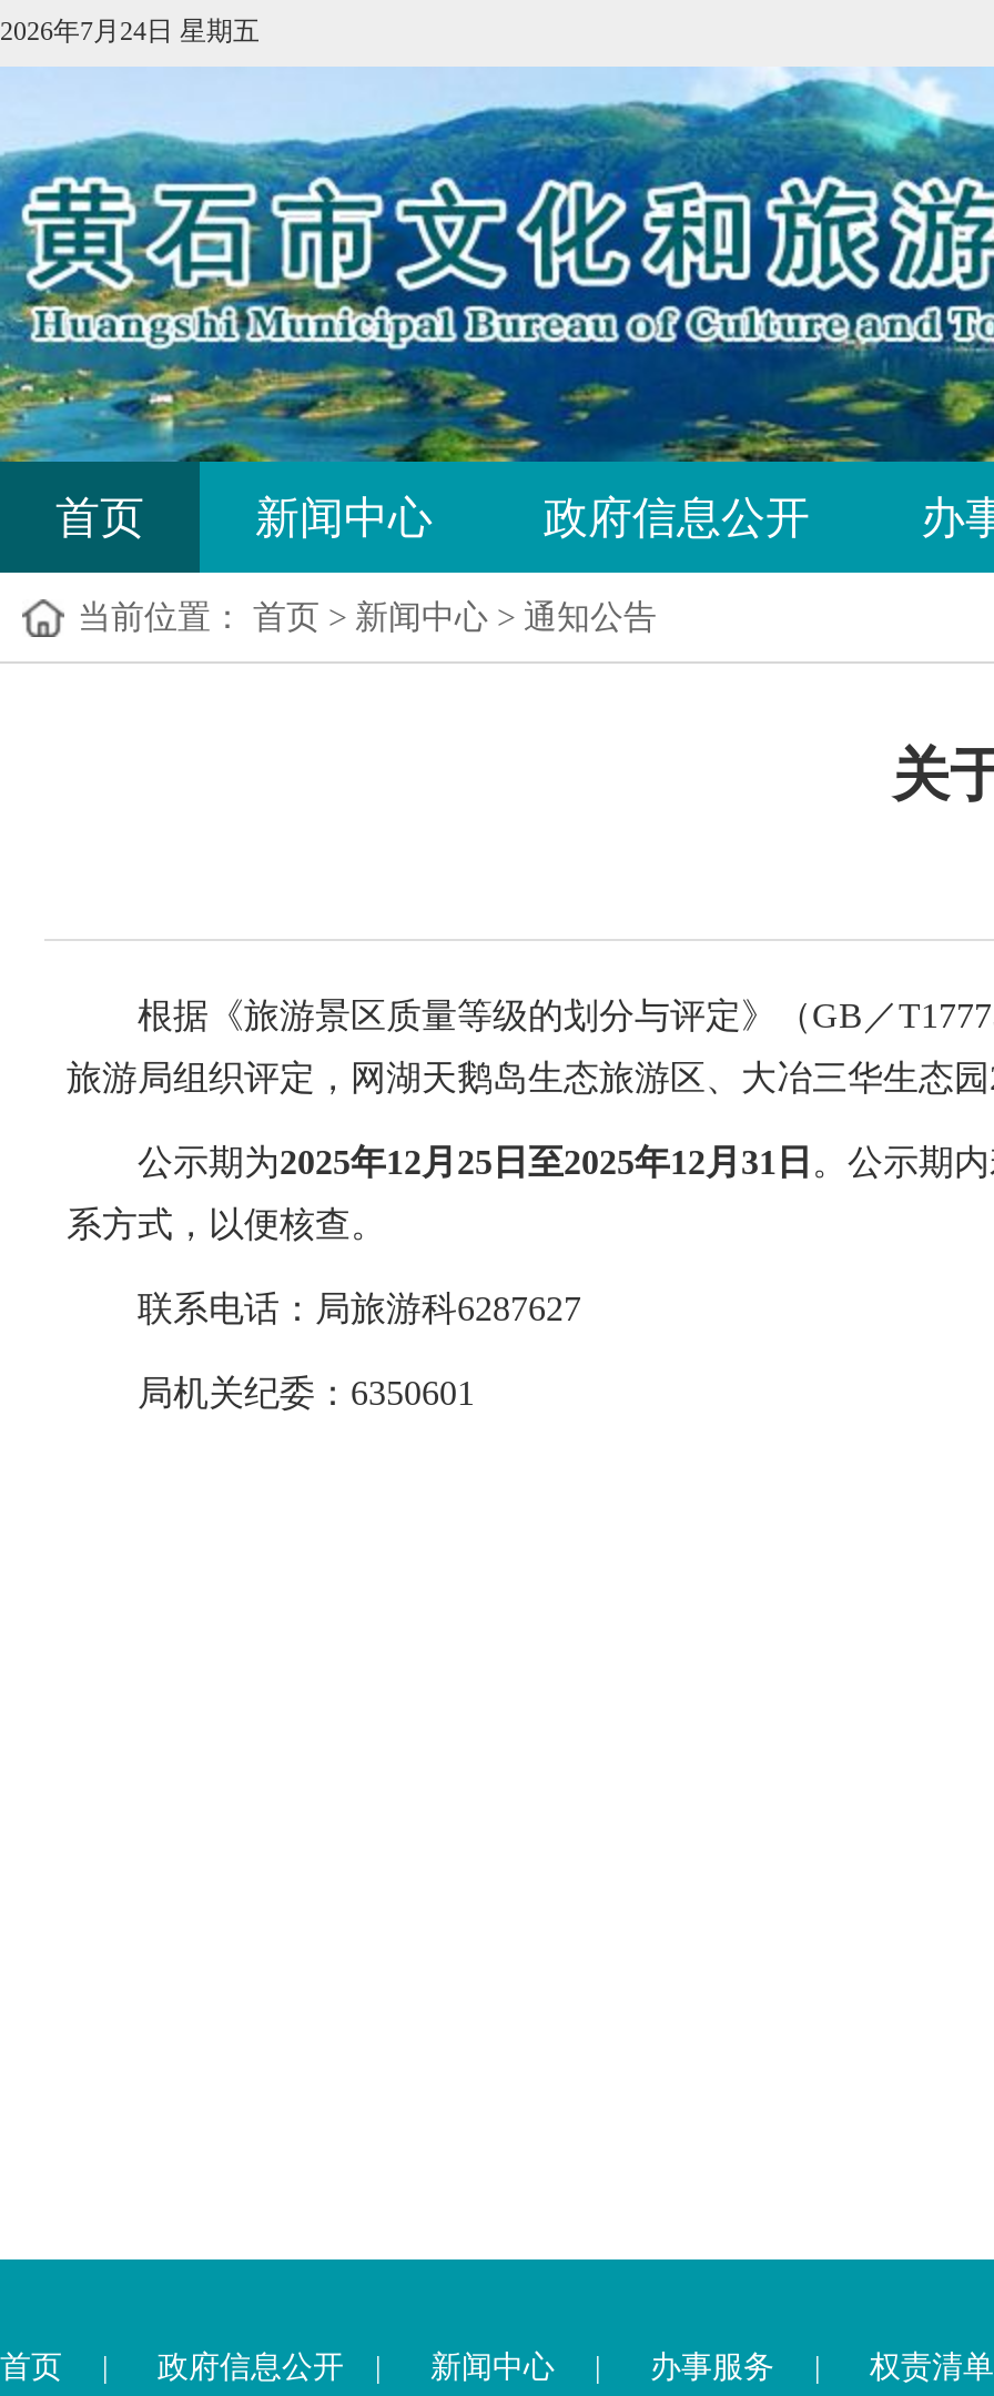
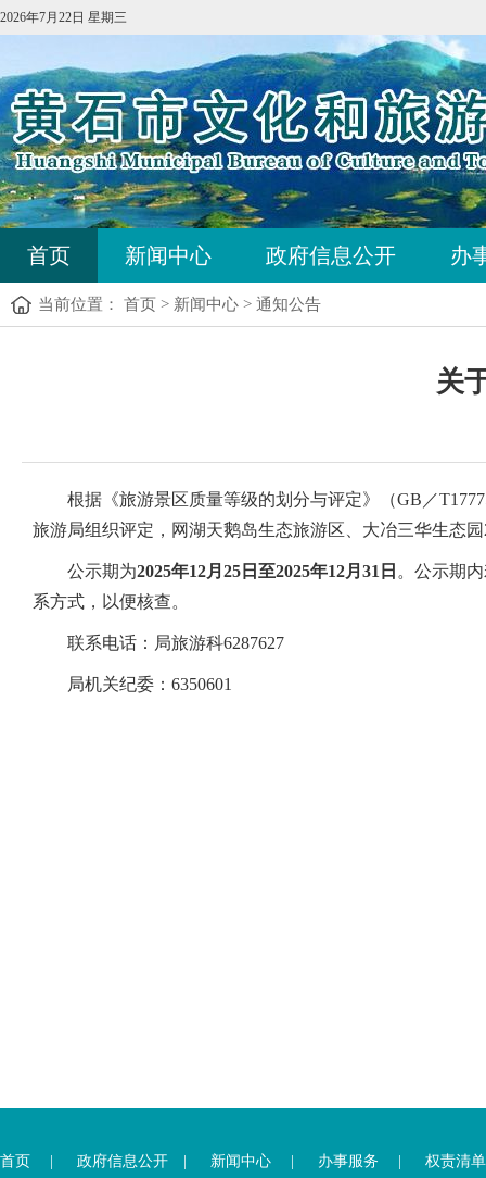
- 2026年7月24日 星期五
+ 2026年7月22日 星期三
